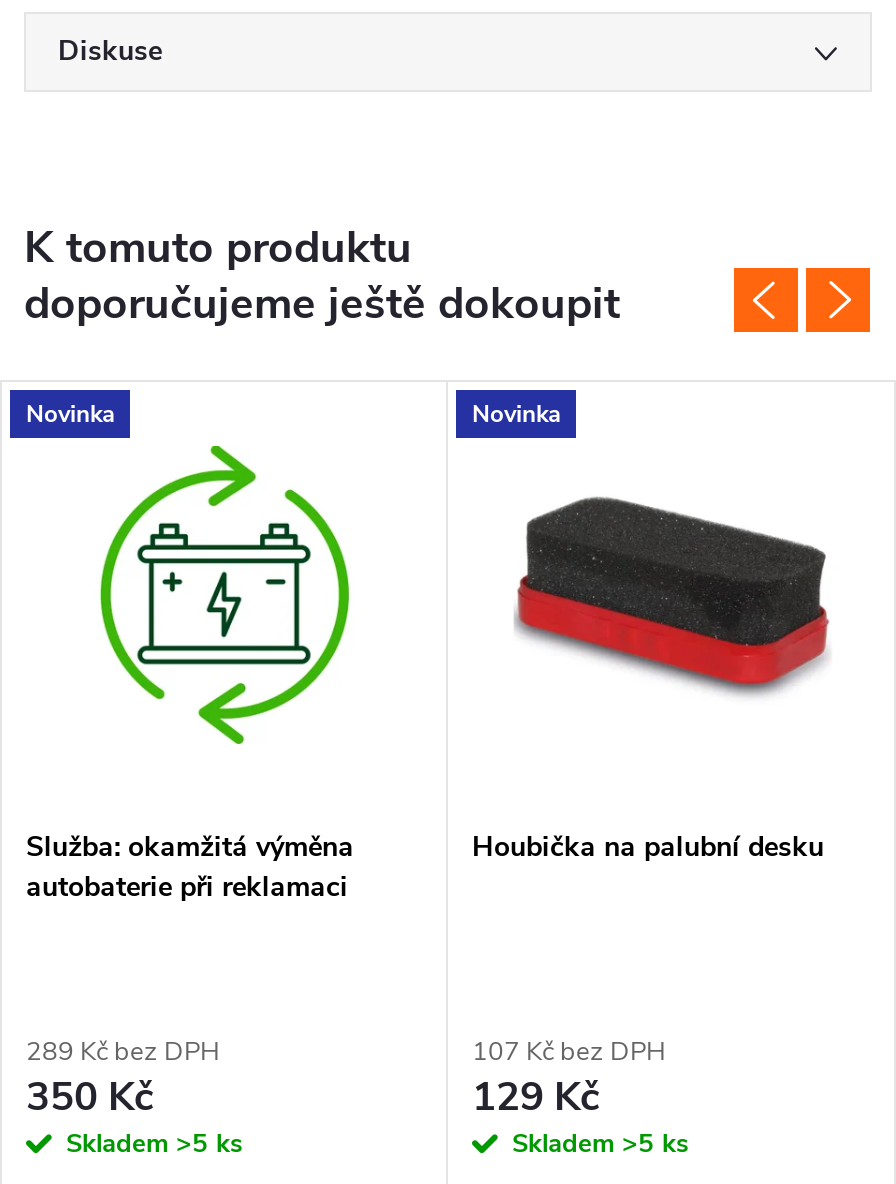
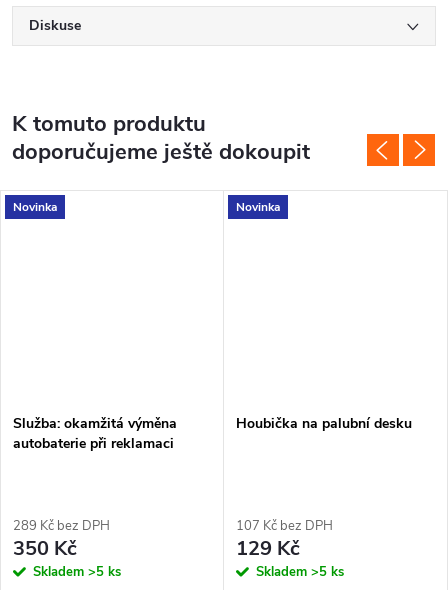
- [image]

- [image]
